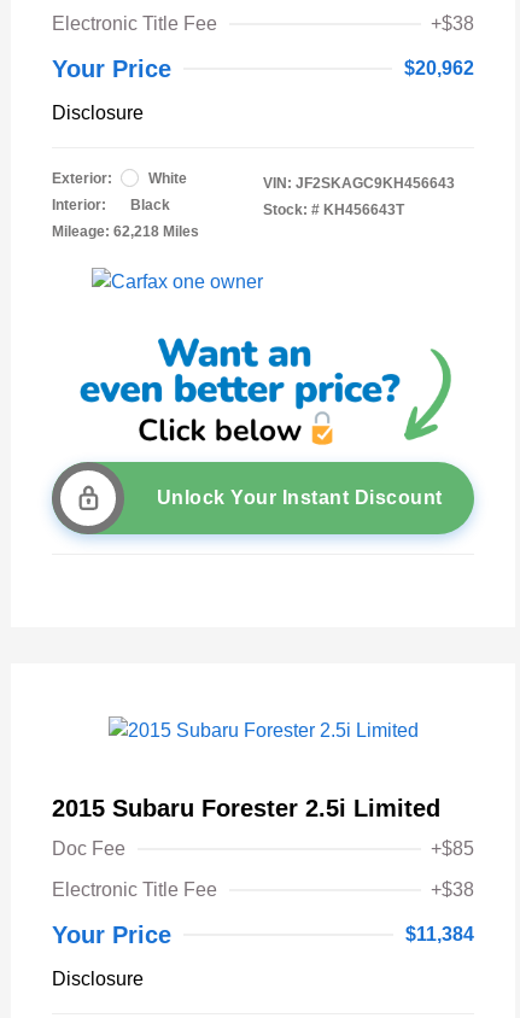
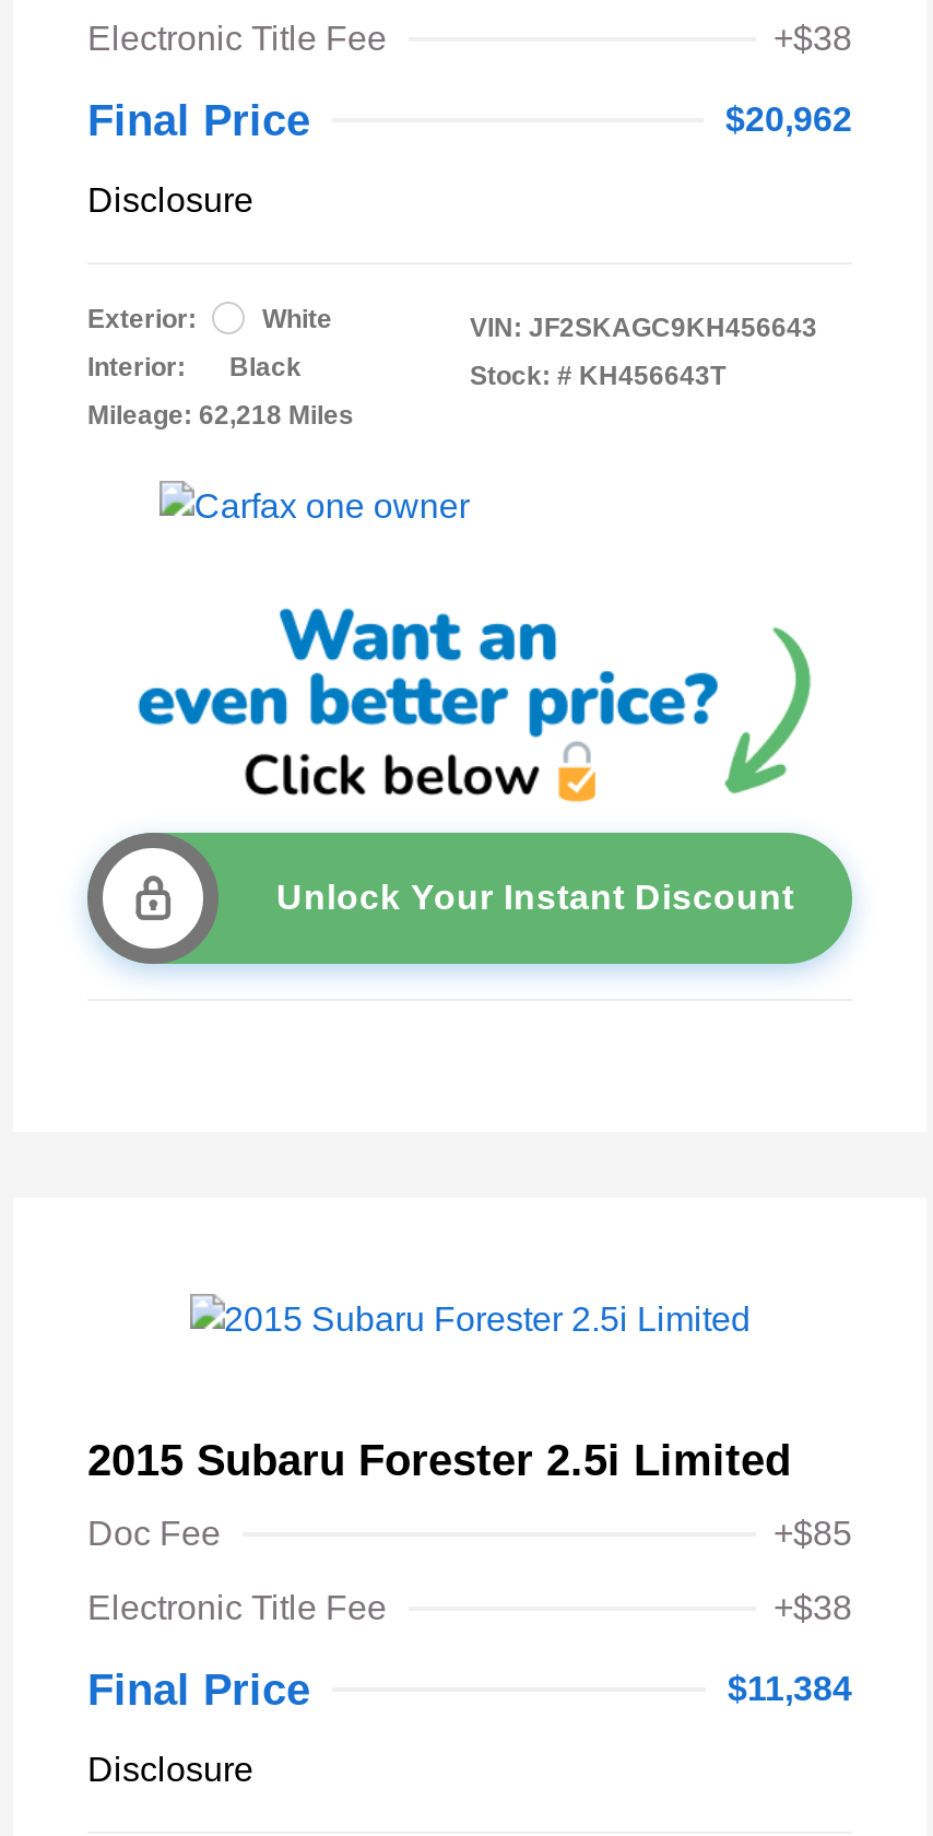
- Your Price
+ Final Price

- Your Price
+ Final Price
